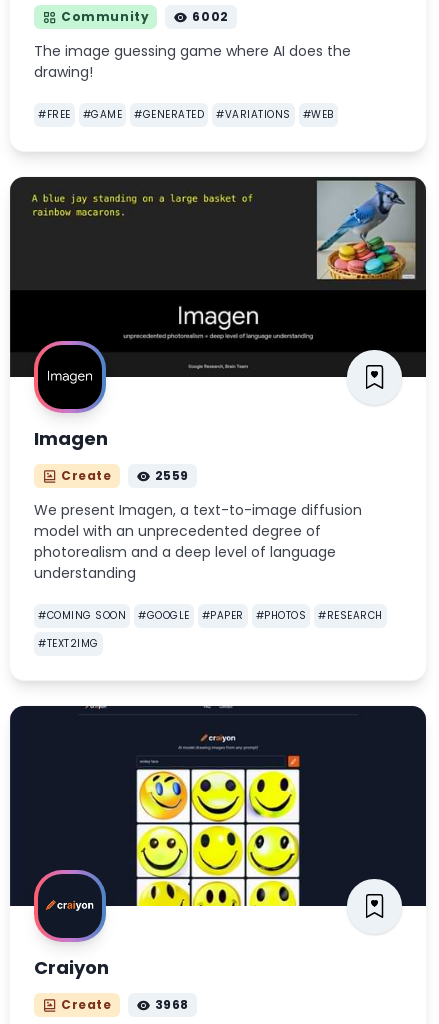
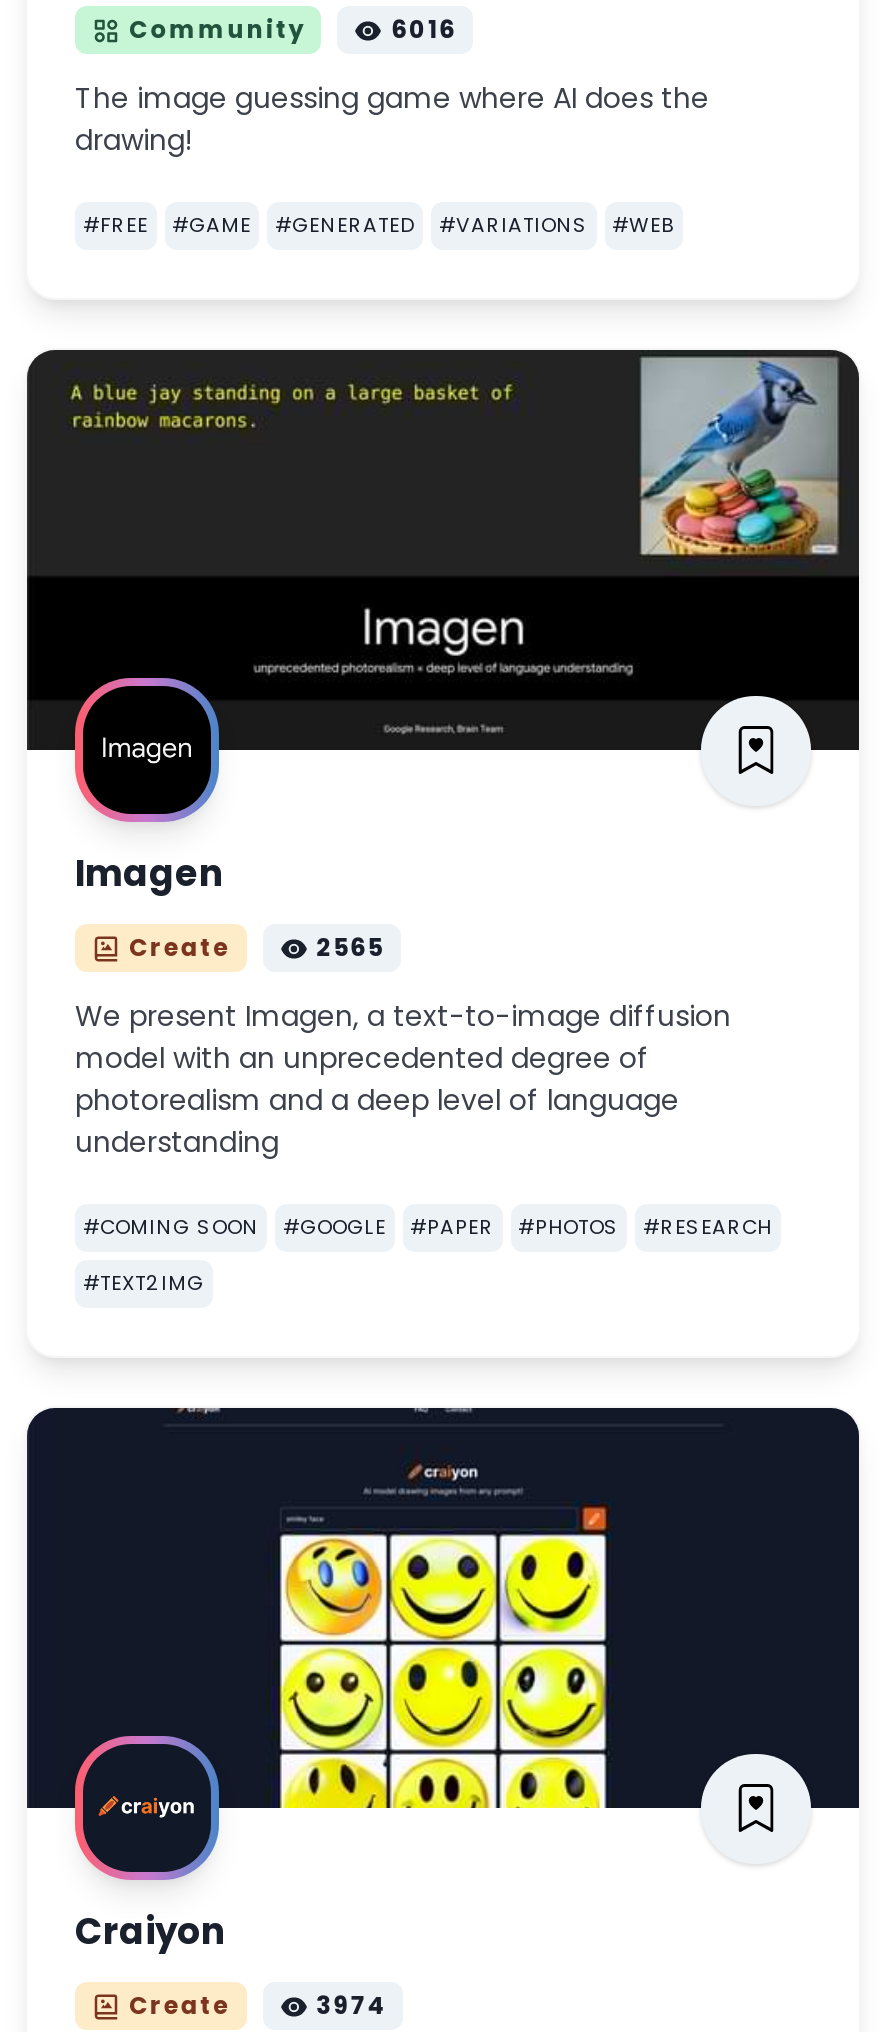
- 6002
+ 6016

- 2559
+ 2565

- 3968
+ 3974
